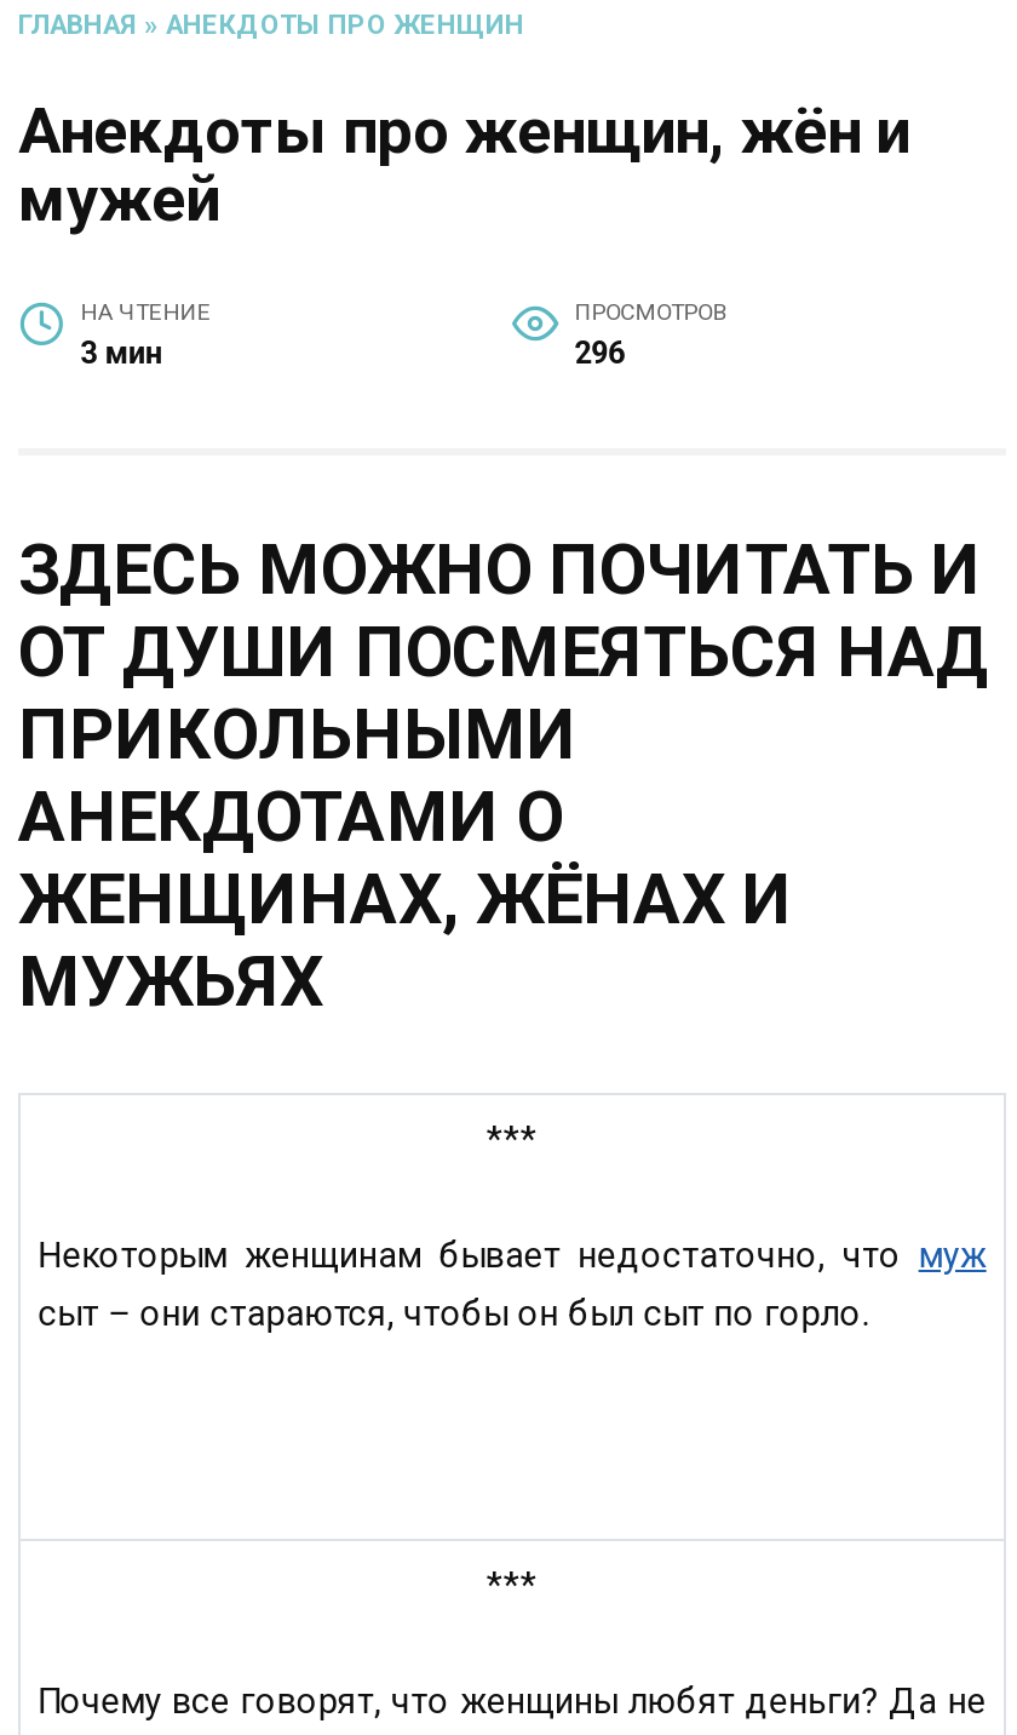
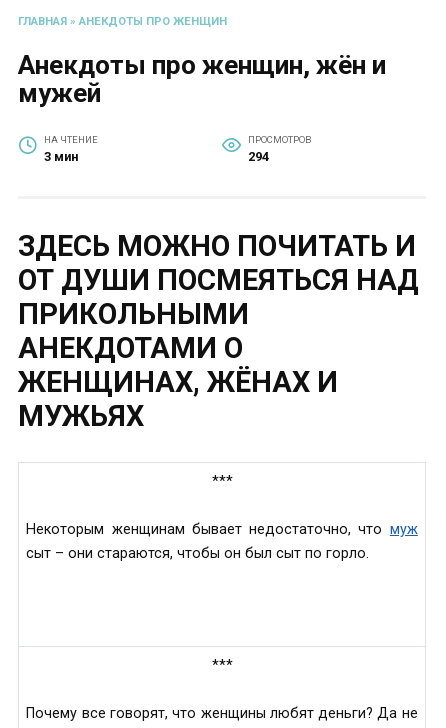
- 296
+ 294
